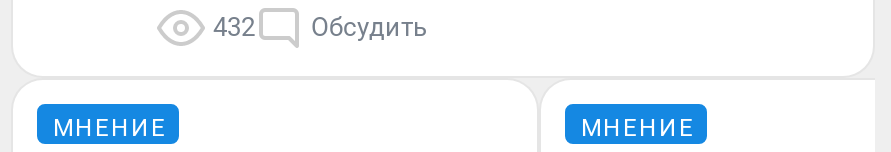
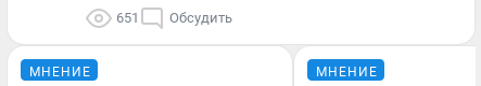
- 432 Обсудить
+ 651 Обсудить
